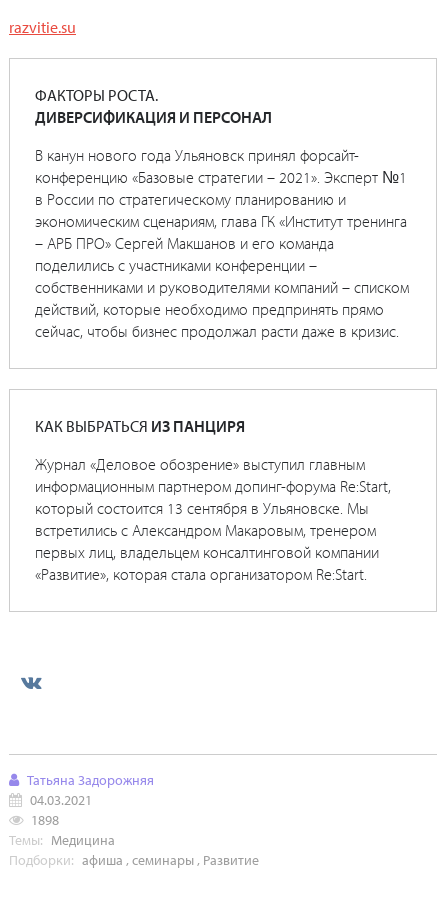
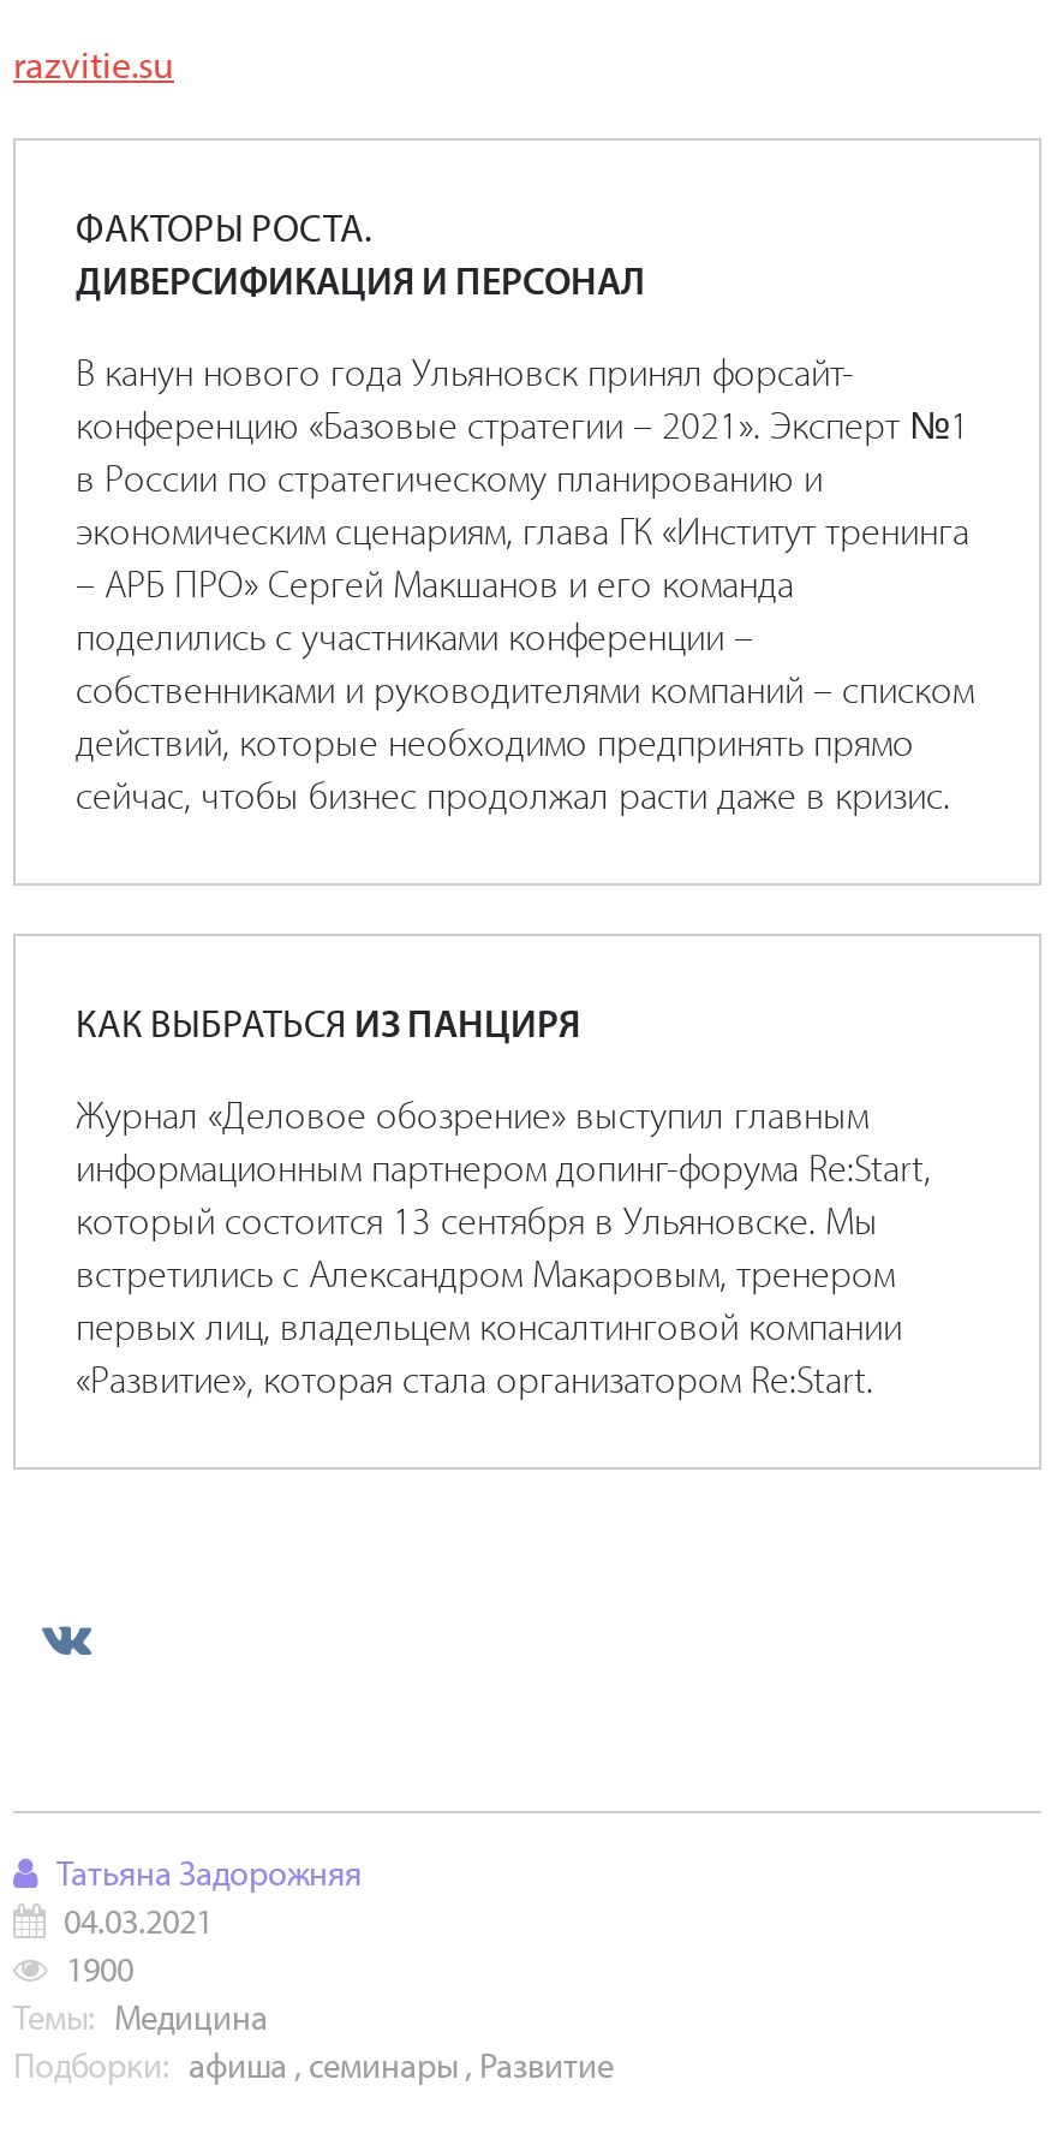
- 1898
+ 1900
